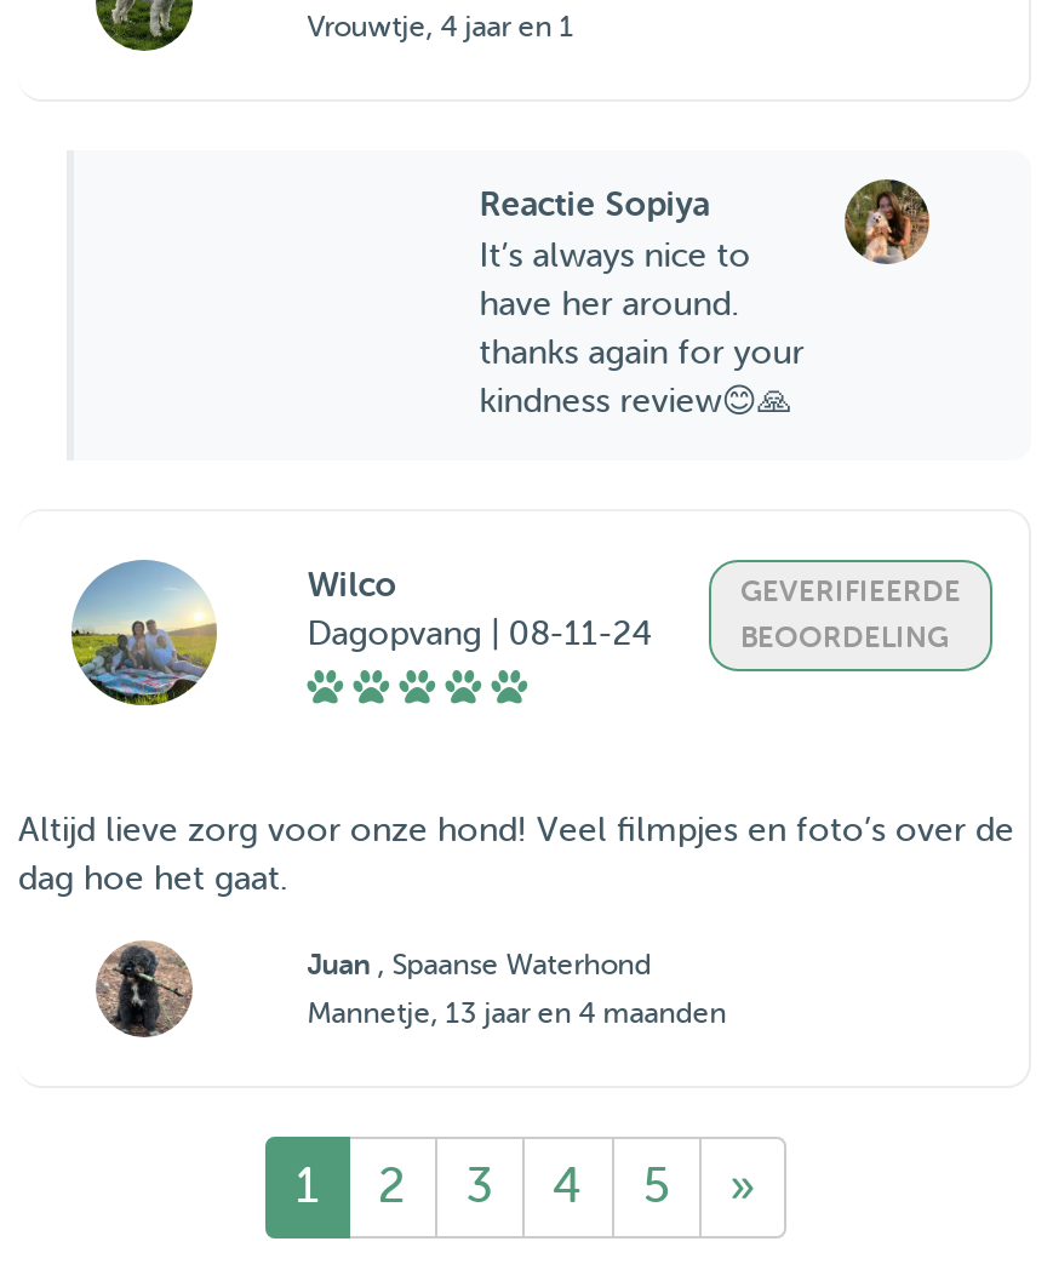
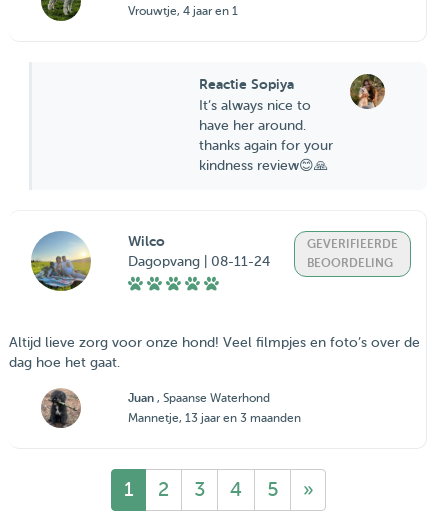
- Mannetje, 13 jaar en 4 maanden
+ Mannetje, 13 jaar en 3 maanden
